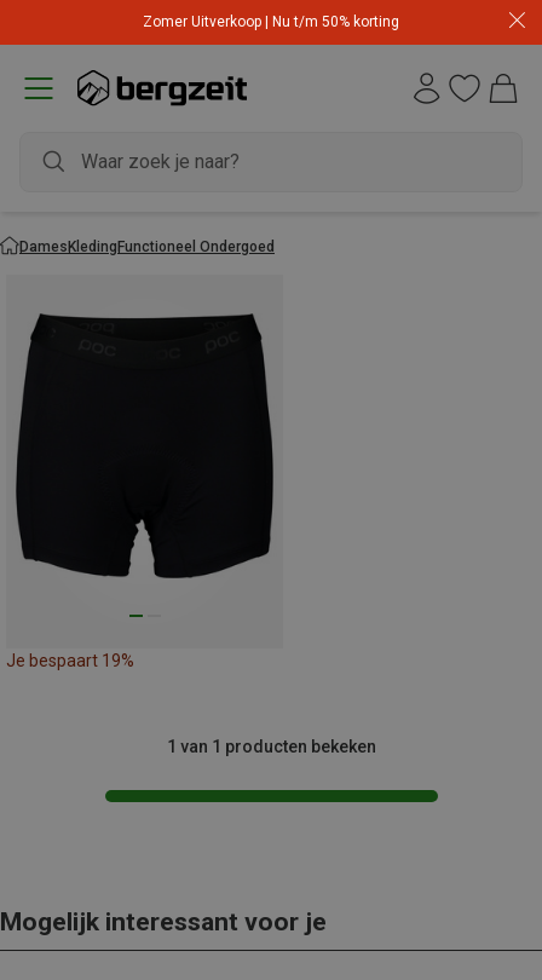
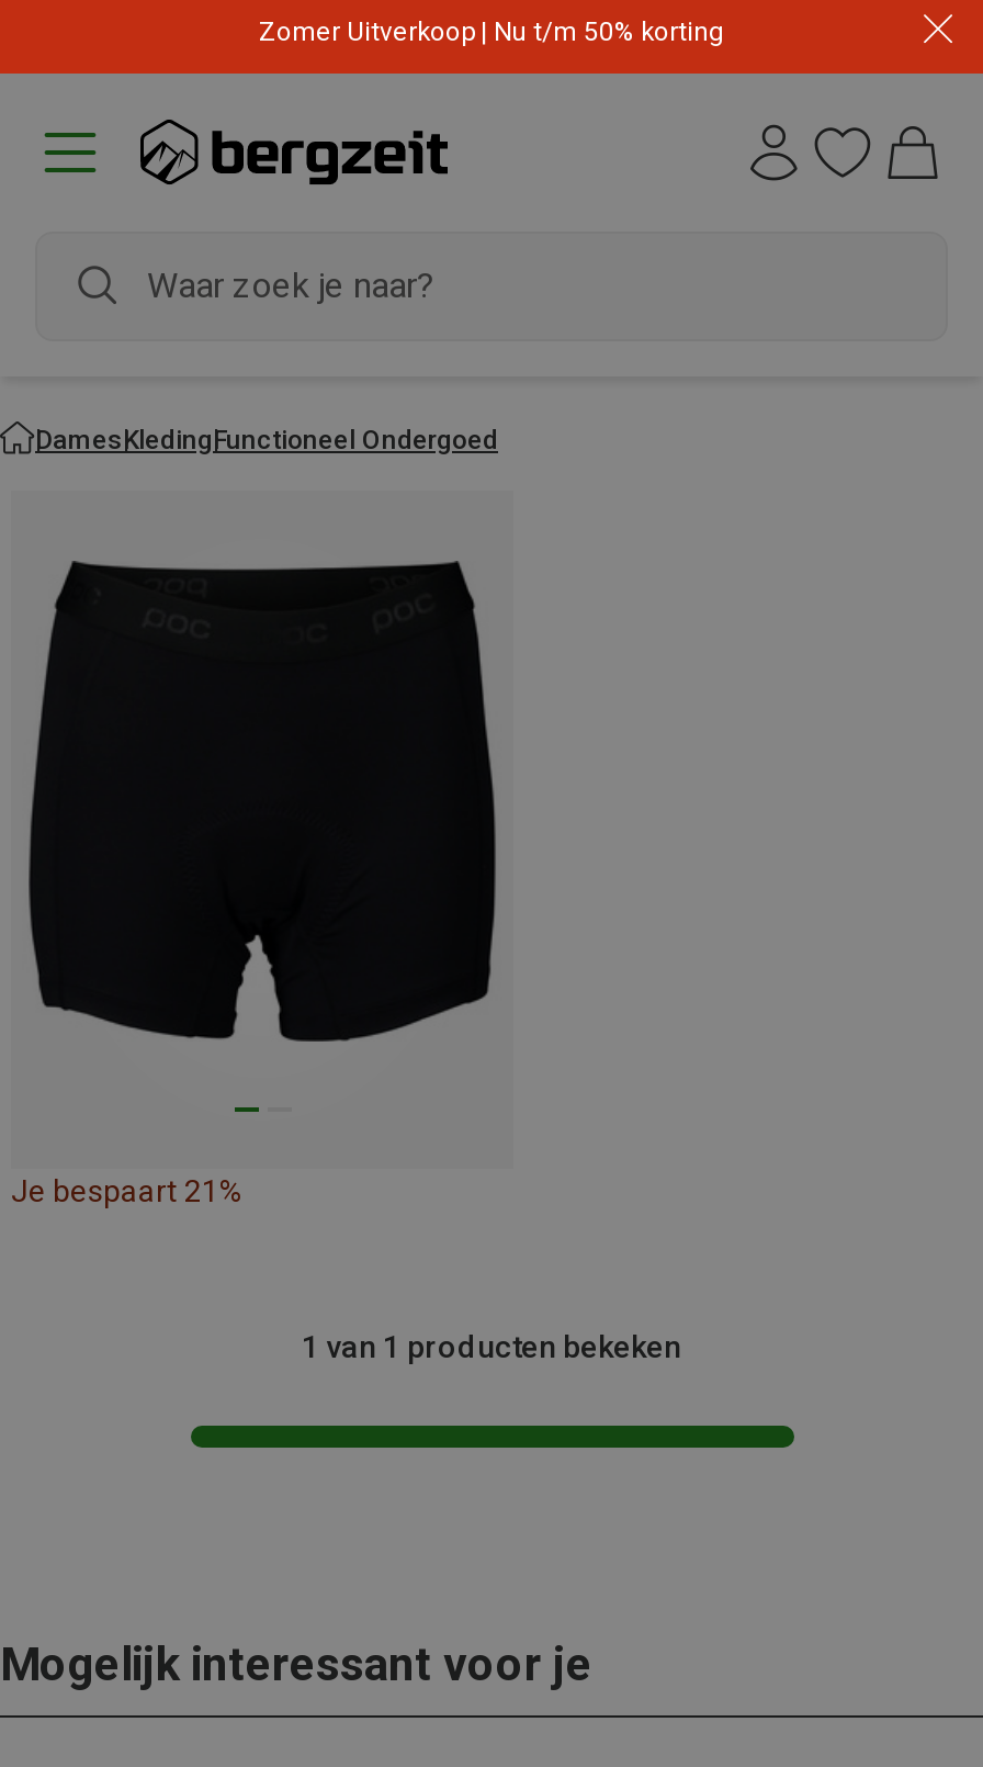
- Je bespaart 19%
+ Je bespaart 21%
